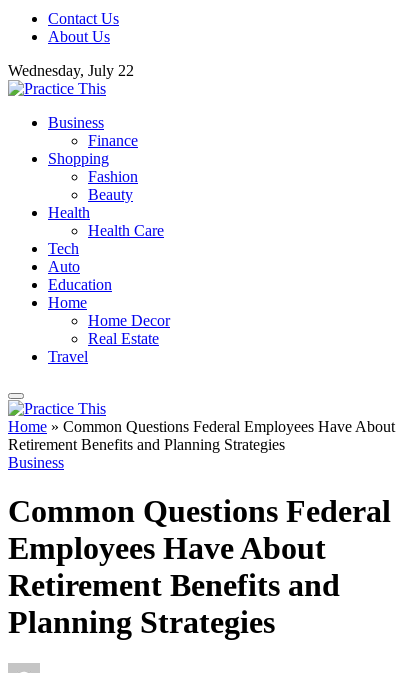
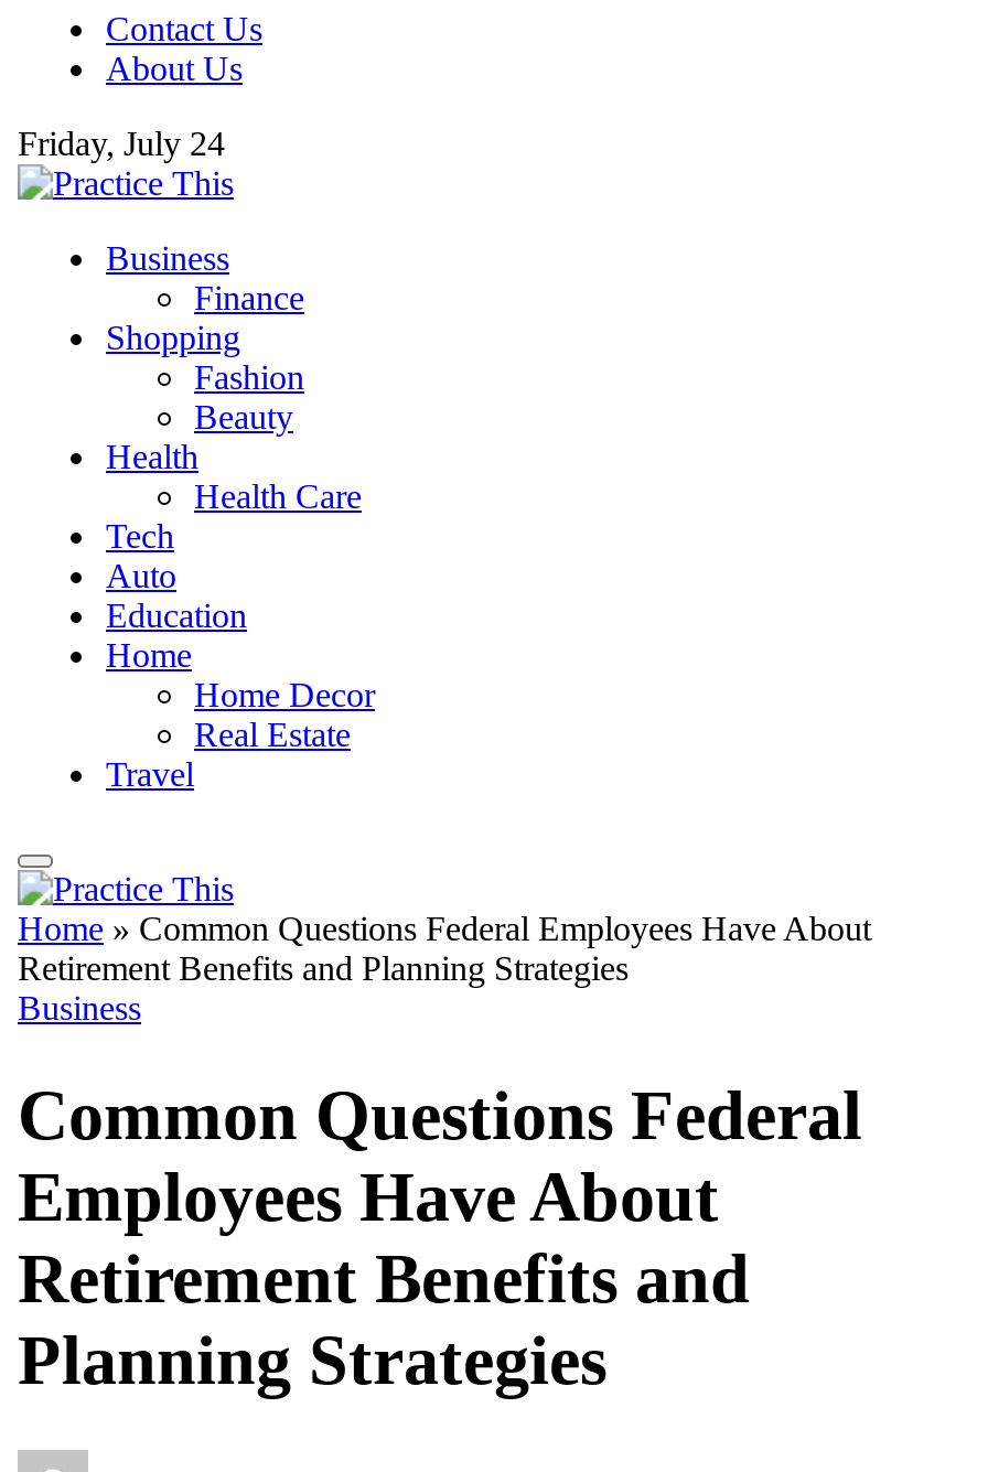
- Wednesday, July 22
+ Friday, July 24
